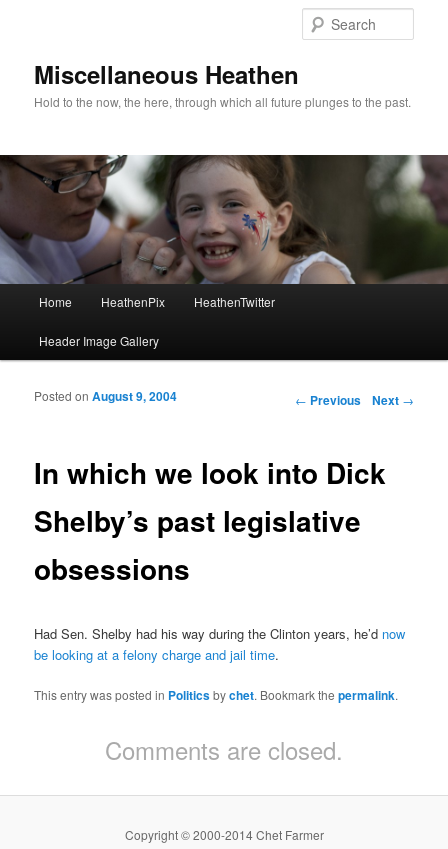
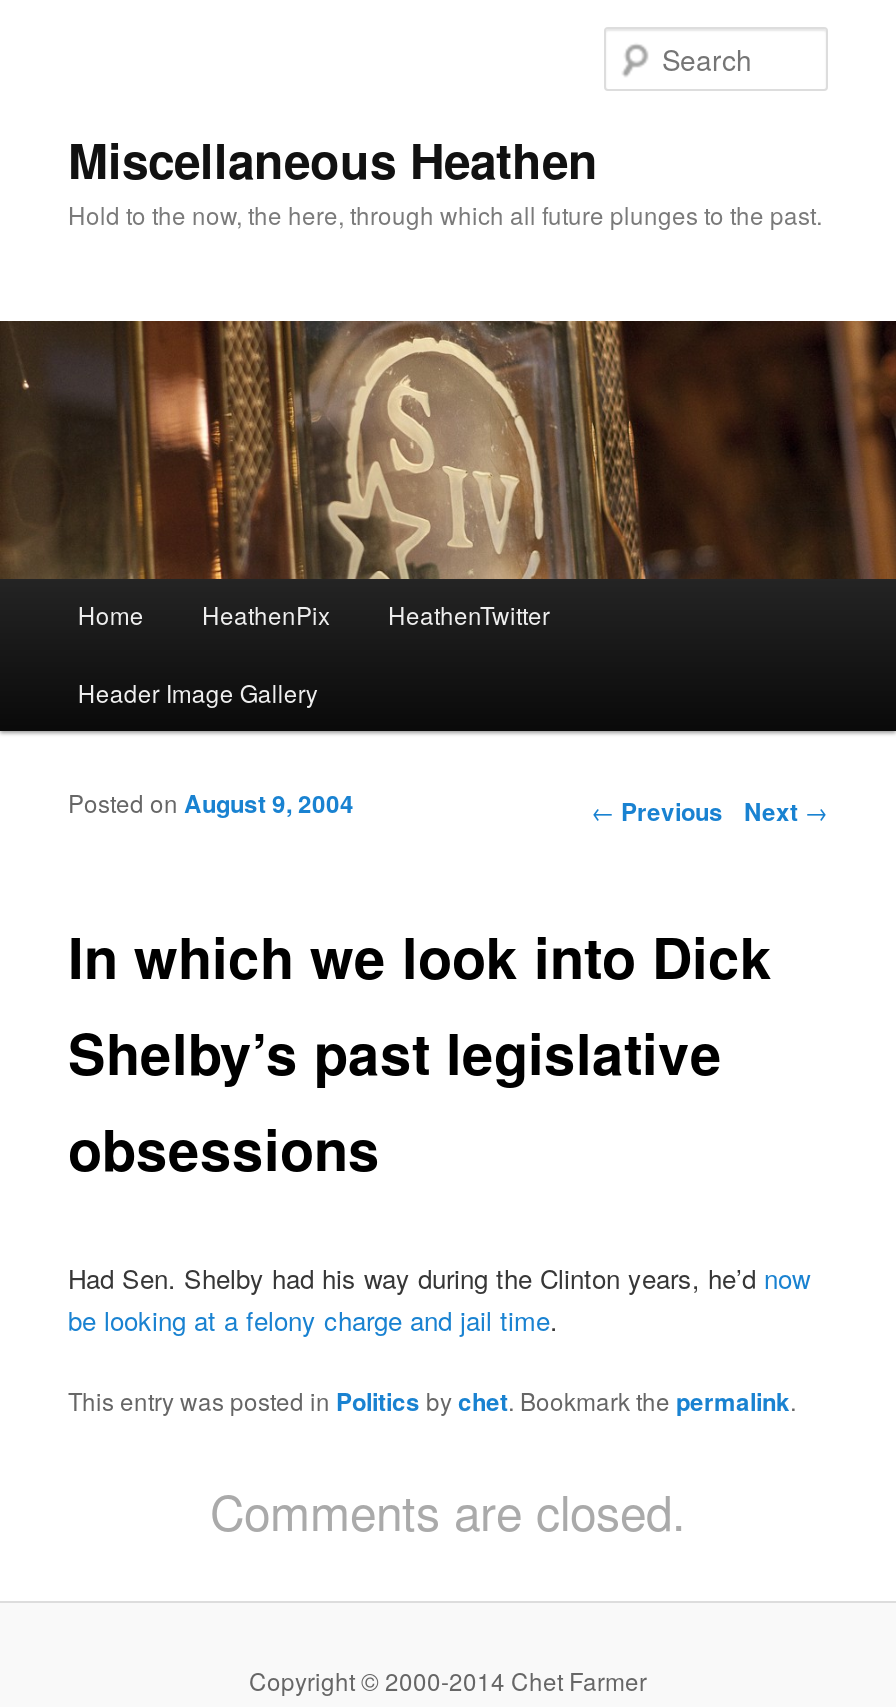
- [image]
+ [image]
